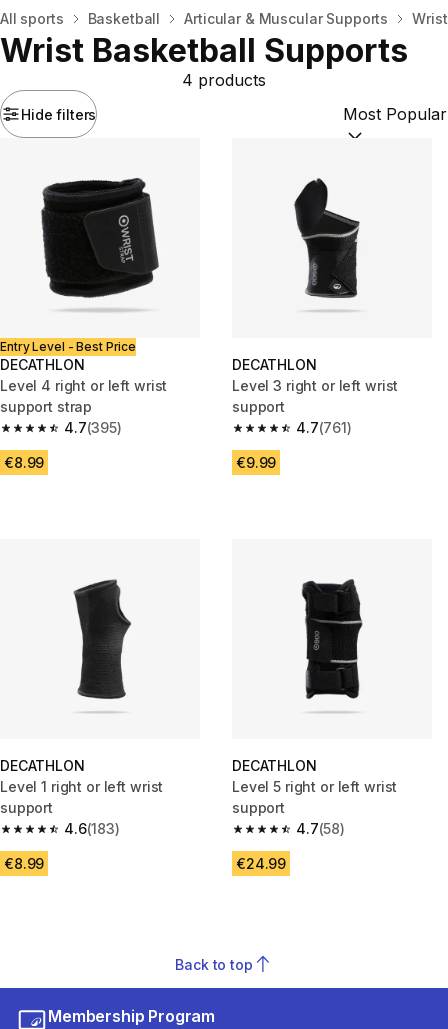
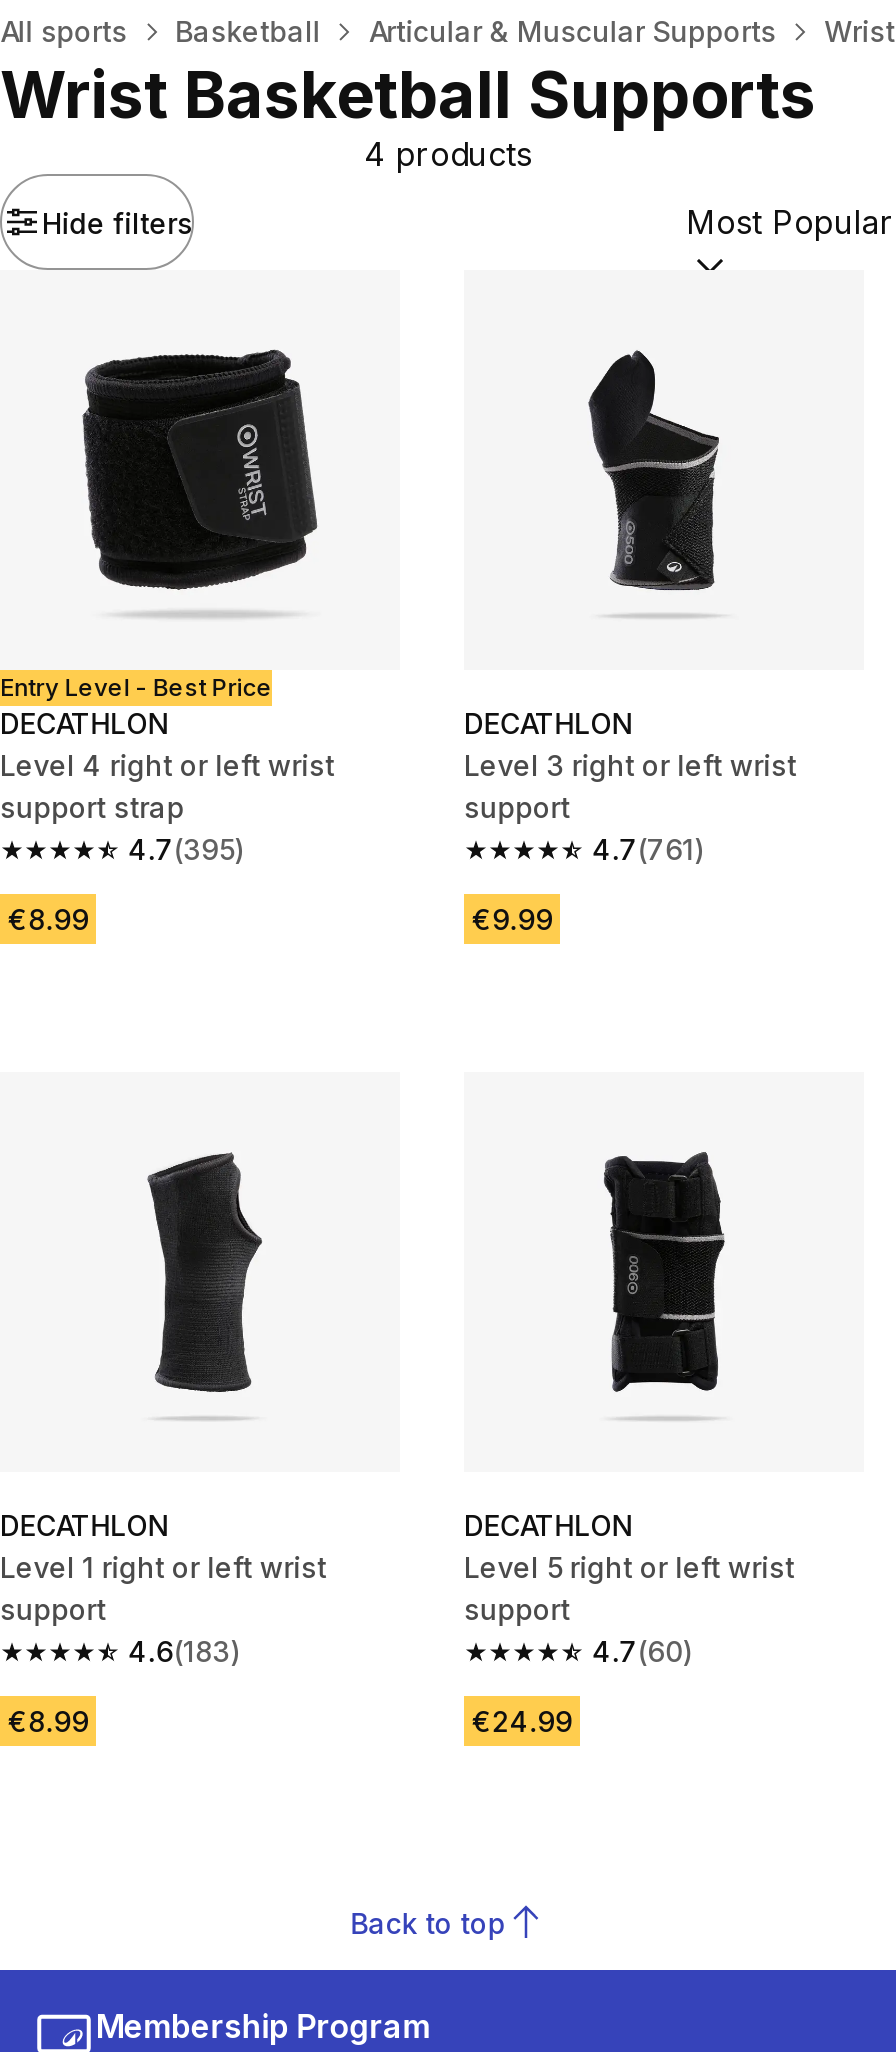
- 4.7 (58)
+ 4.7 (60)
